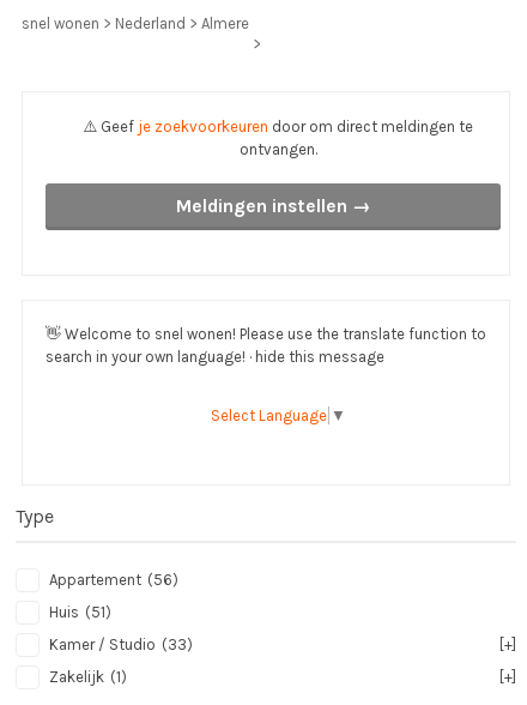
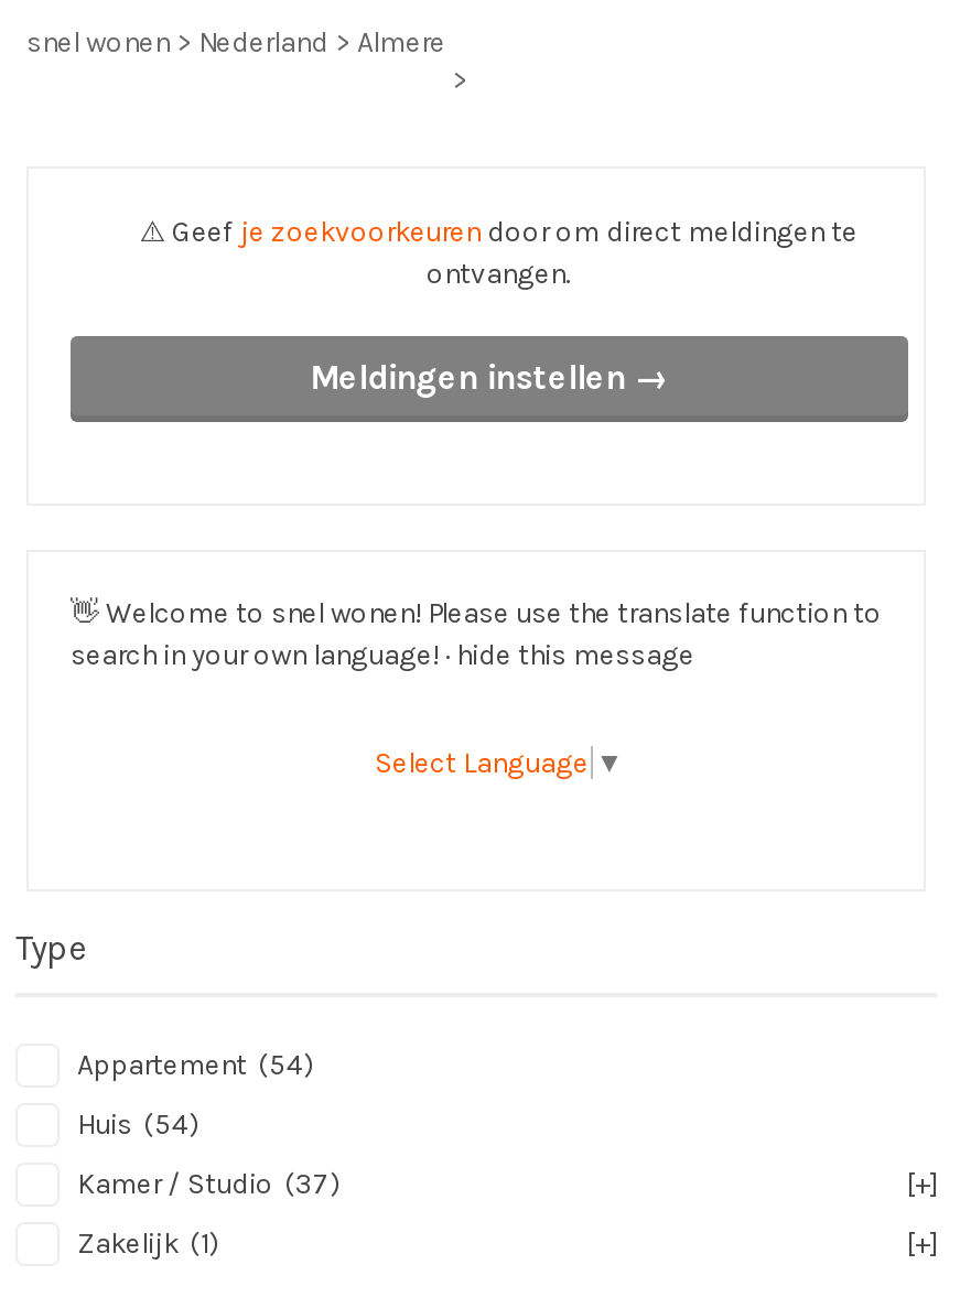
- Appartement (56)
+ Appartement (54)

- Huis (51)
+ Huis (54)

- Kamer / Studio (33)
+ Kamer / Studio (37)
